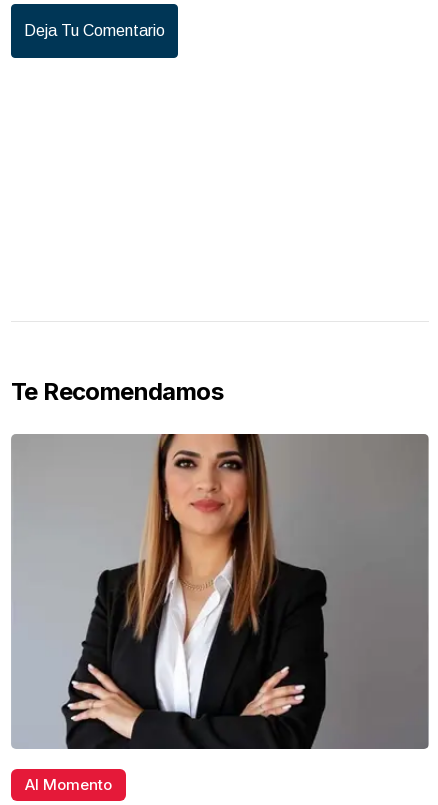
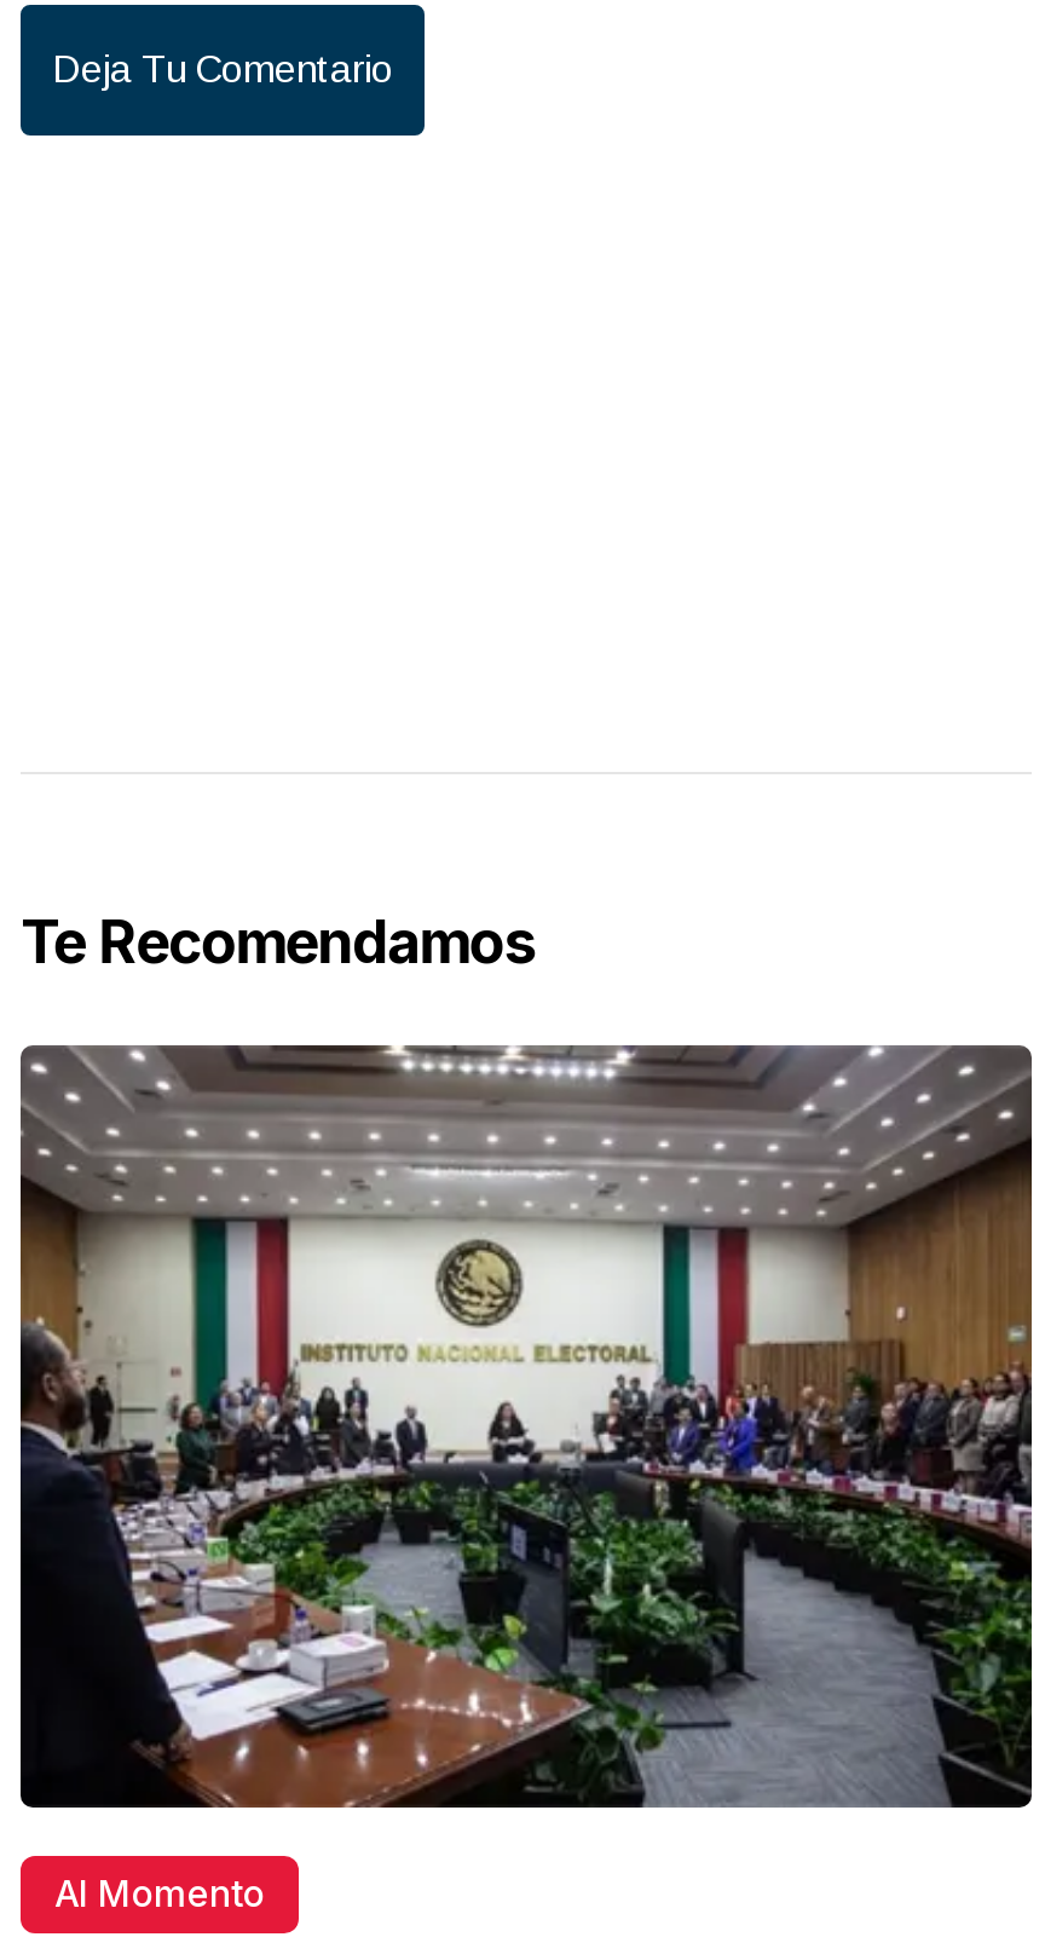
- [image]
+ [image]
